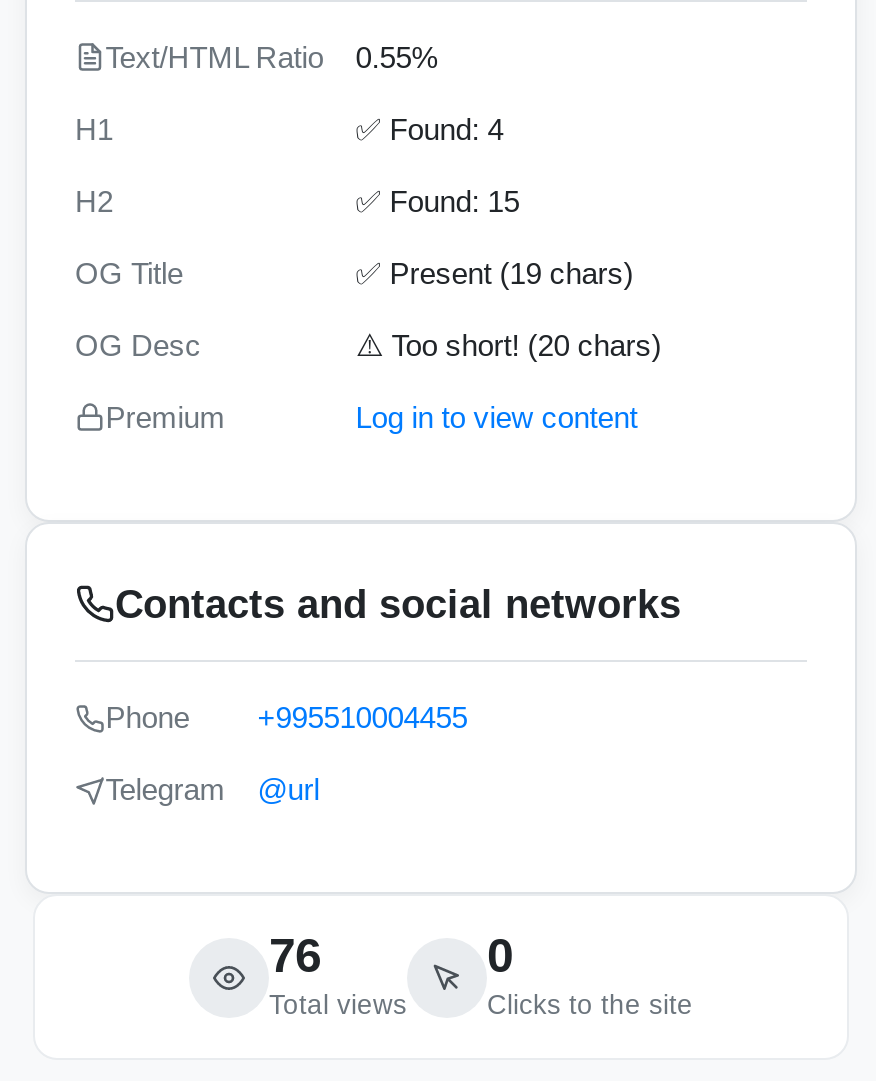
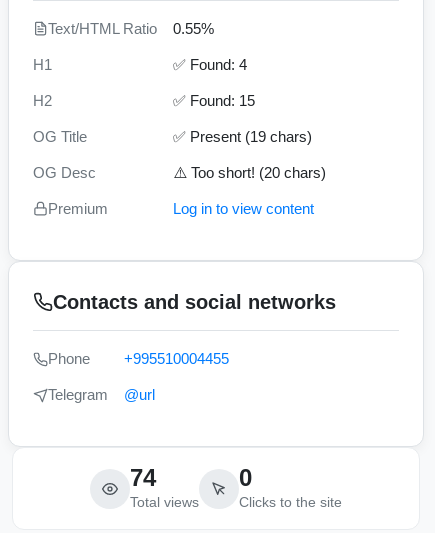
- 76
+ 74
